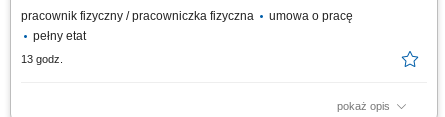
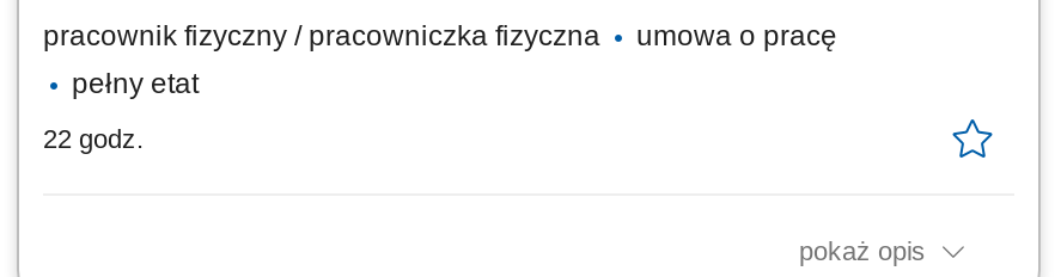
- 13 godz.
+ 22 godz.
